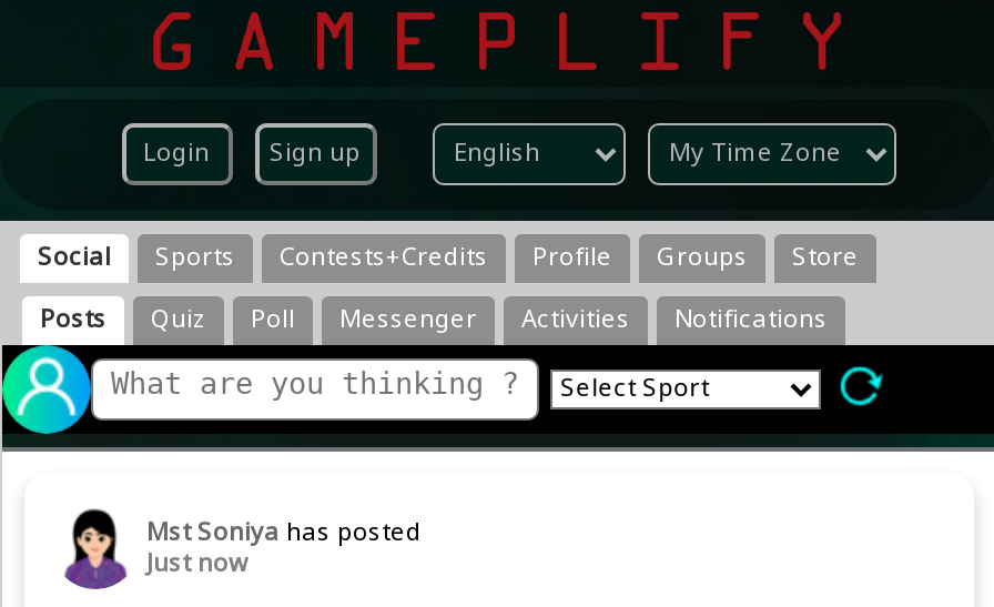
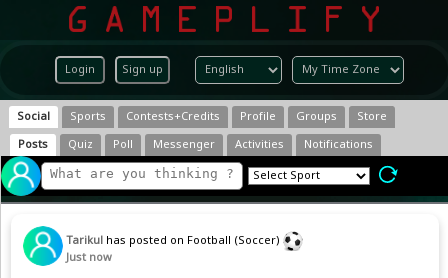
- [image]
- Mst Soniya has posted
+ [image]
+ Tarikul has posted on Football (Soccer)
